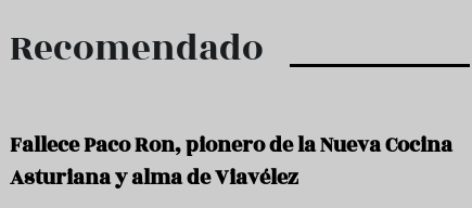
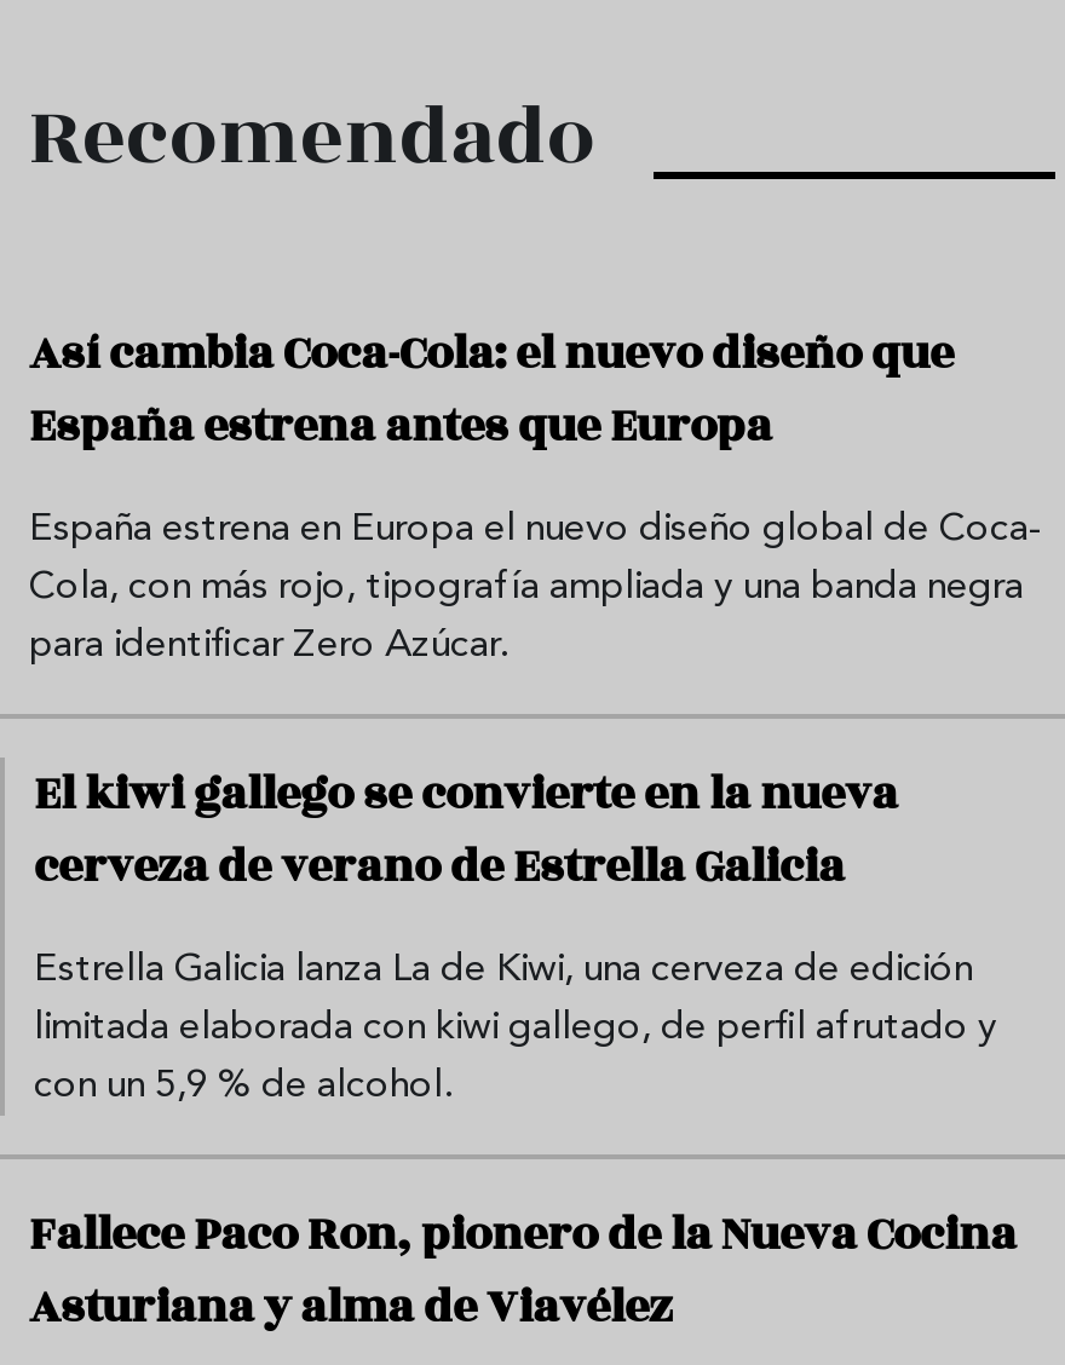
+ Así cambia Coca-Cola: el nuevo diseño que
+ España estrena antes que Europa
+ España estrena en Europa el nuevo diseño global de Coca-
+ Cola, con más rojo, tipografía ampliada y una banda negra
+ para identificar Zero Azúcar.
+ El kiwi gallego se convierte en la nueva
+ cerveza de verano de Estrella Galicia
+ Estrella Galicia lanza La de Kiwi, una cerveza de edición
+ limitada elaborada con kiwi gallego, de perfil afrutado y
+ con un 5,9 % de alcohol.
